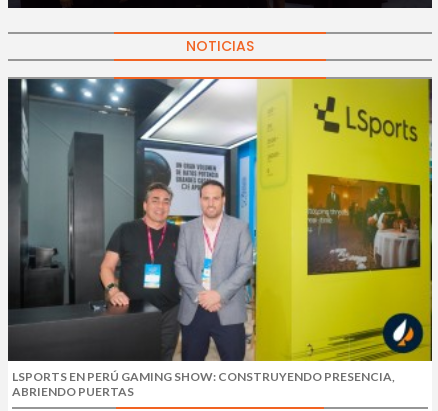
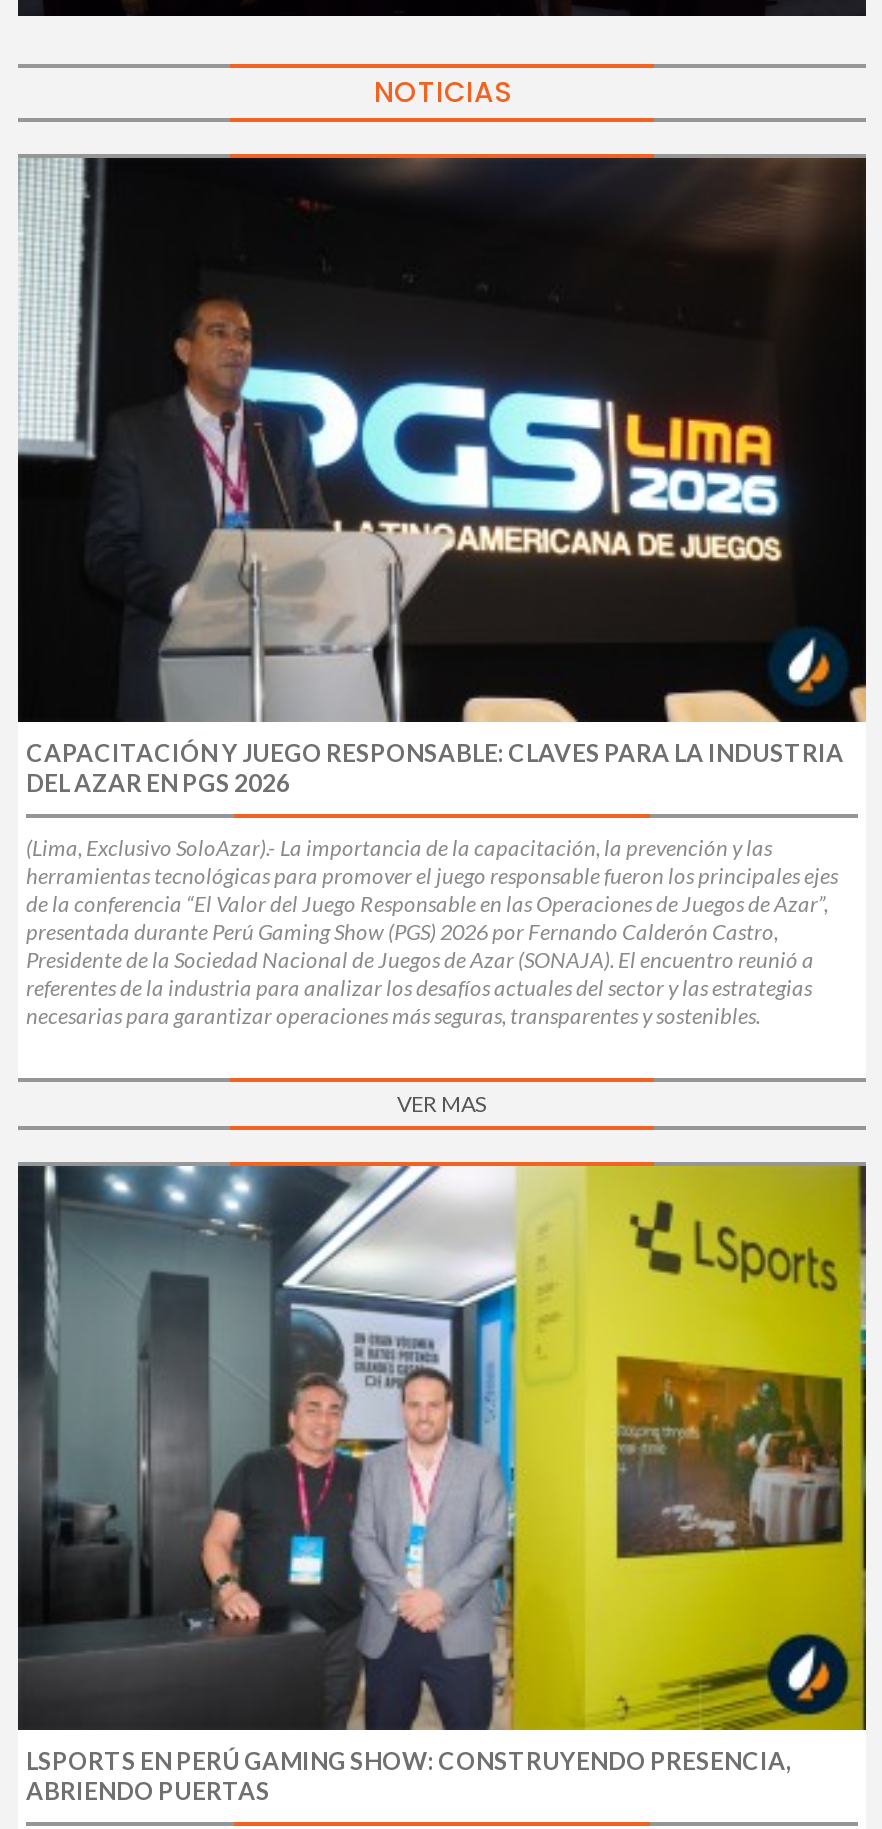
+ [image]
+ CAPACITACIÓN Y JUEGO RESPONSABLE: CLAVES PARA LA INDUSTRIA
+ DEL AZAR EN PGS 2026
+ (Lima, Exclusivo SoloAzar).- La importancia de la capacitación, la prevención y las
+ herramientas tecnológicas para promover el juego responsable fueron los principales ejes
+ de la conferencia “El Valor del Juego Responsable en las Operaciones de Juegos de Azar”,
+ presentada durante Perú Gaming Show (PGS) 2026 por Fernando Calderón Castro,
+ Presidente de la Sociedad Nacional de Juegos de Azar (SONAJA). El encuentro reunió a
+ referentes de la industria para analizar los desafíos actuales del sector y las estrategias
+ necesarias para garantizar operaciones más seguras, transparentes y sostenibles.
+ VER MAS
